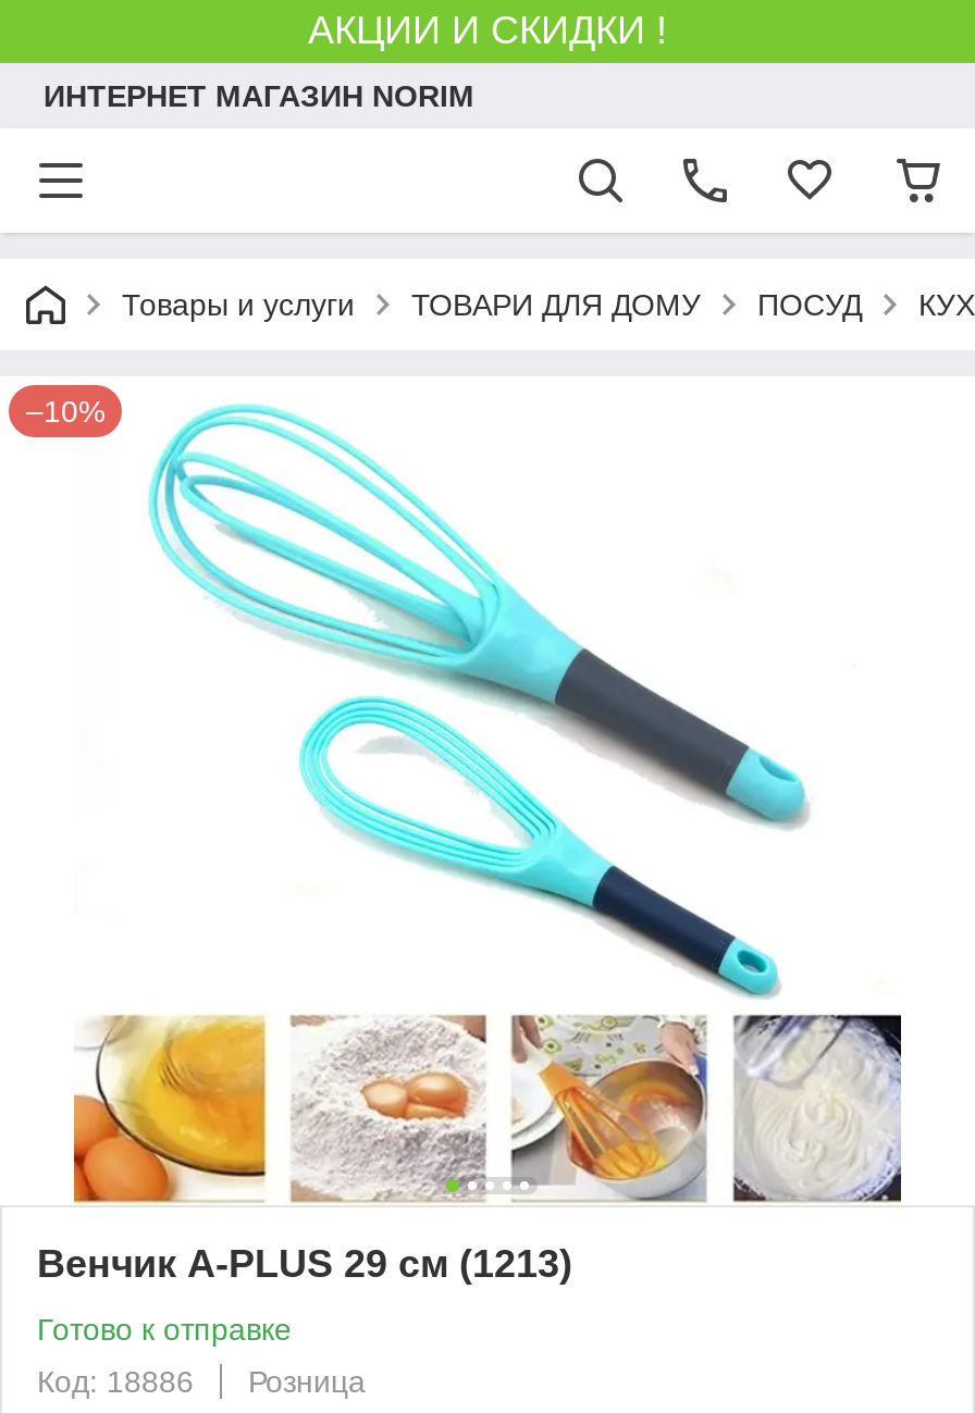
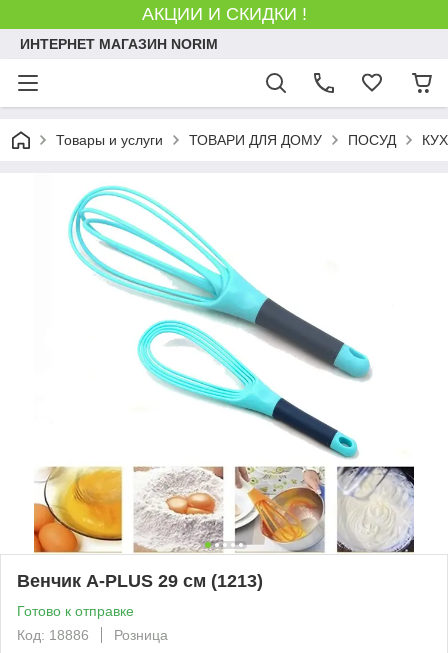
- –10%
